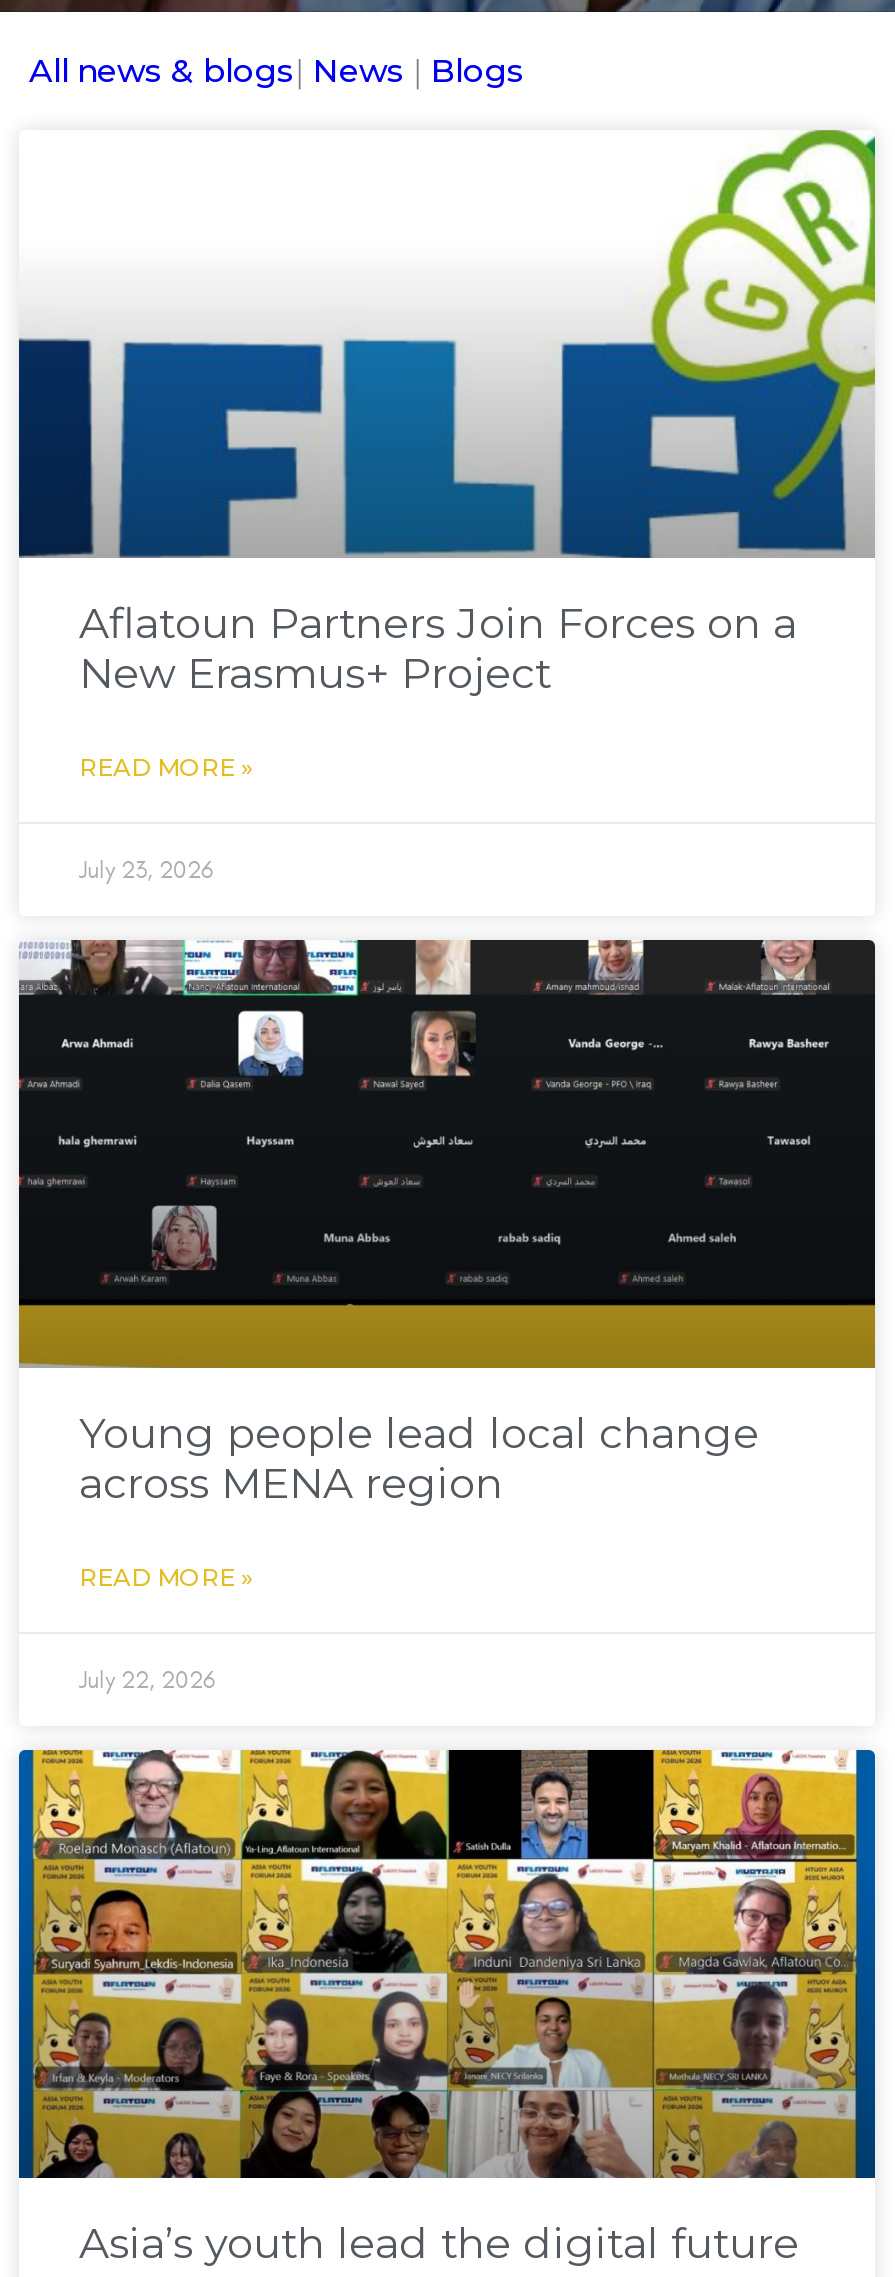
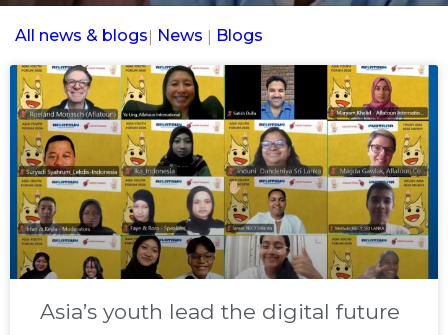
- [image]
- Aflatoun Partners Join Forces on a
- New Erasmus+ Project
- READ MORE »
- July 23, 2026

- [image]
- Young people lead local change
- across MENA region
- READ MORE »
- July 22, 2026
